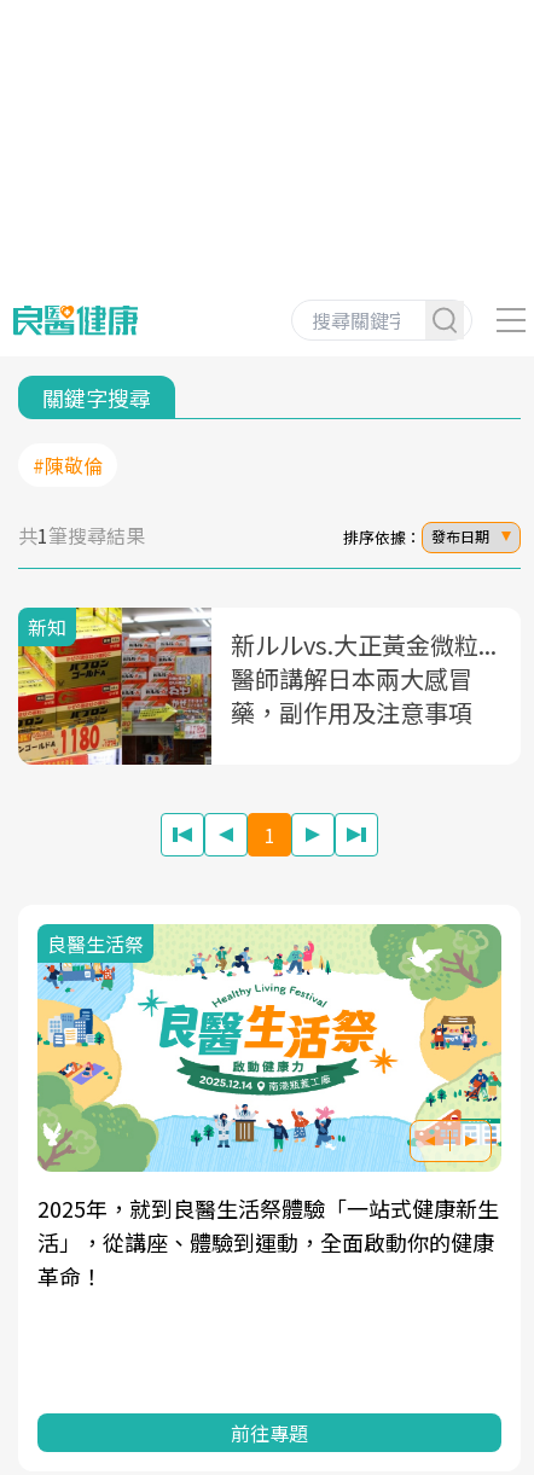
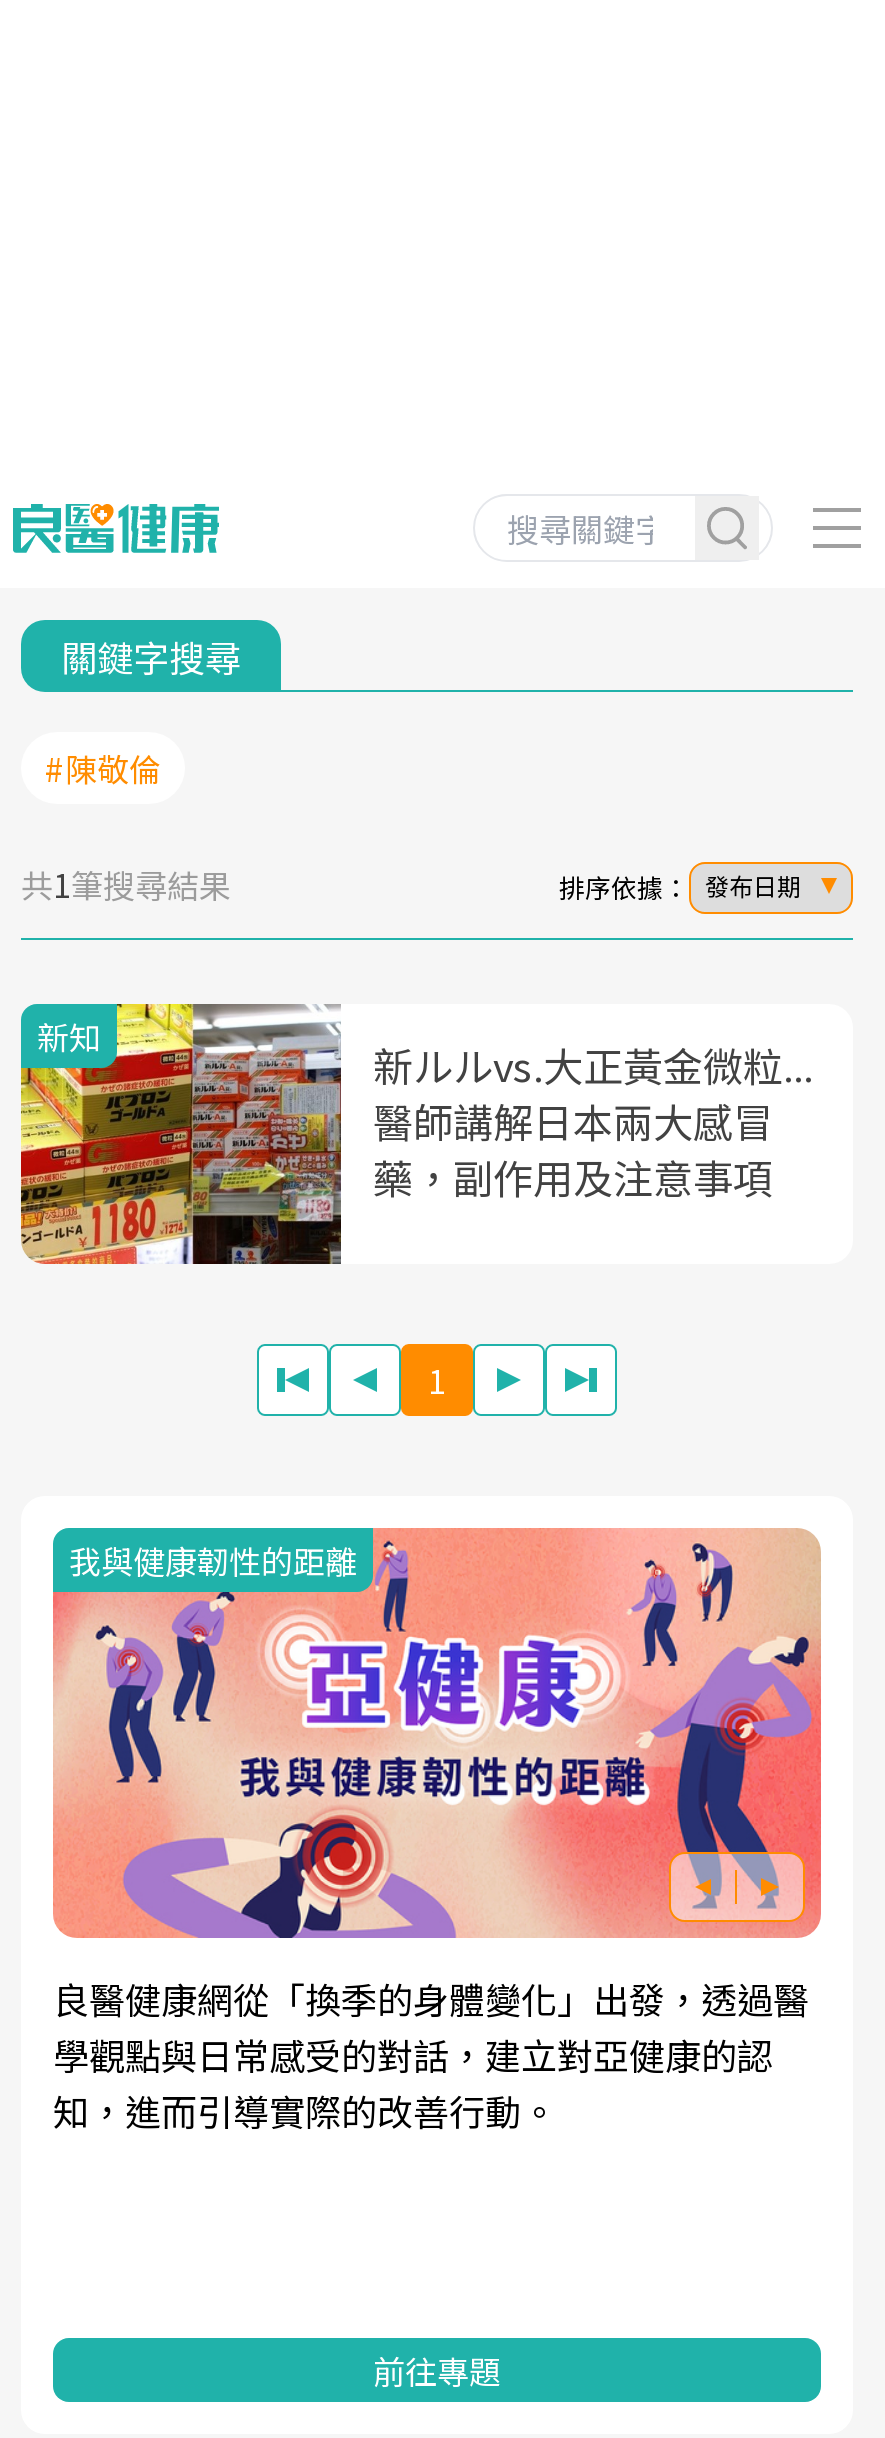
- [image]
- 良醫生活祭
+ [image]
+ 我與健康韌性的距離

- 2025年，就到良醫生活祭體驗「一站式健康新生
- 活」，從講座、體驗到運動，全面啟動你的健康
- 革命！
+ 良醫健康網從「換季的身體變化」出發，透過醫
+ 學觀點與日常感受的對話，建立對亞健康的認
+ 知，進而引導實際的改善行動。
